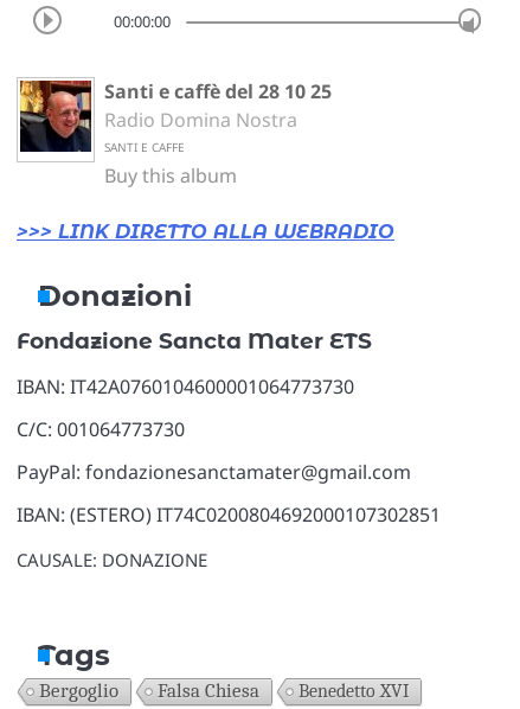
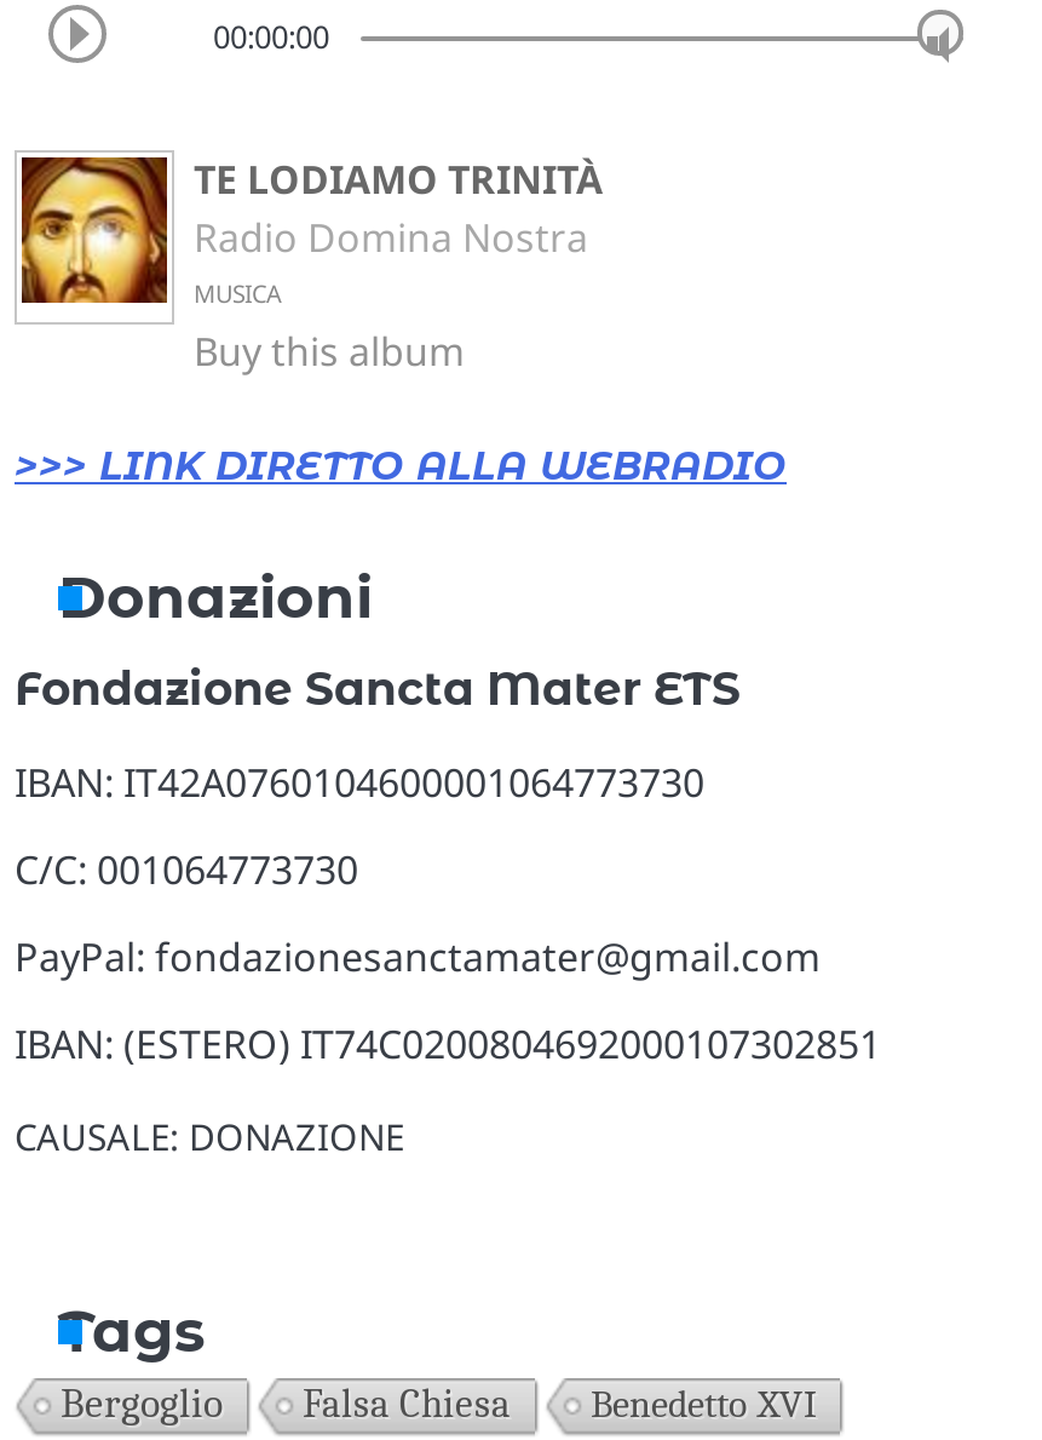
- [image]
- Santi e caffè del 28 10 25
+ [image]
+ TE LODIAMO TRINITÀ

- SANTI E CAFFE
+ MUSICA
